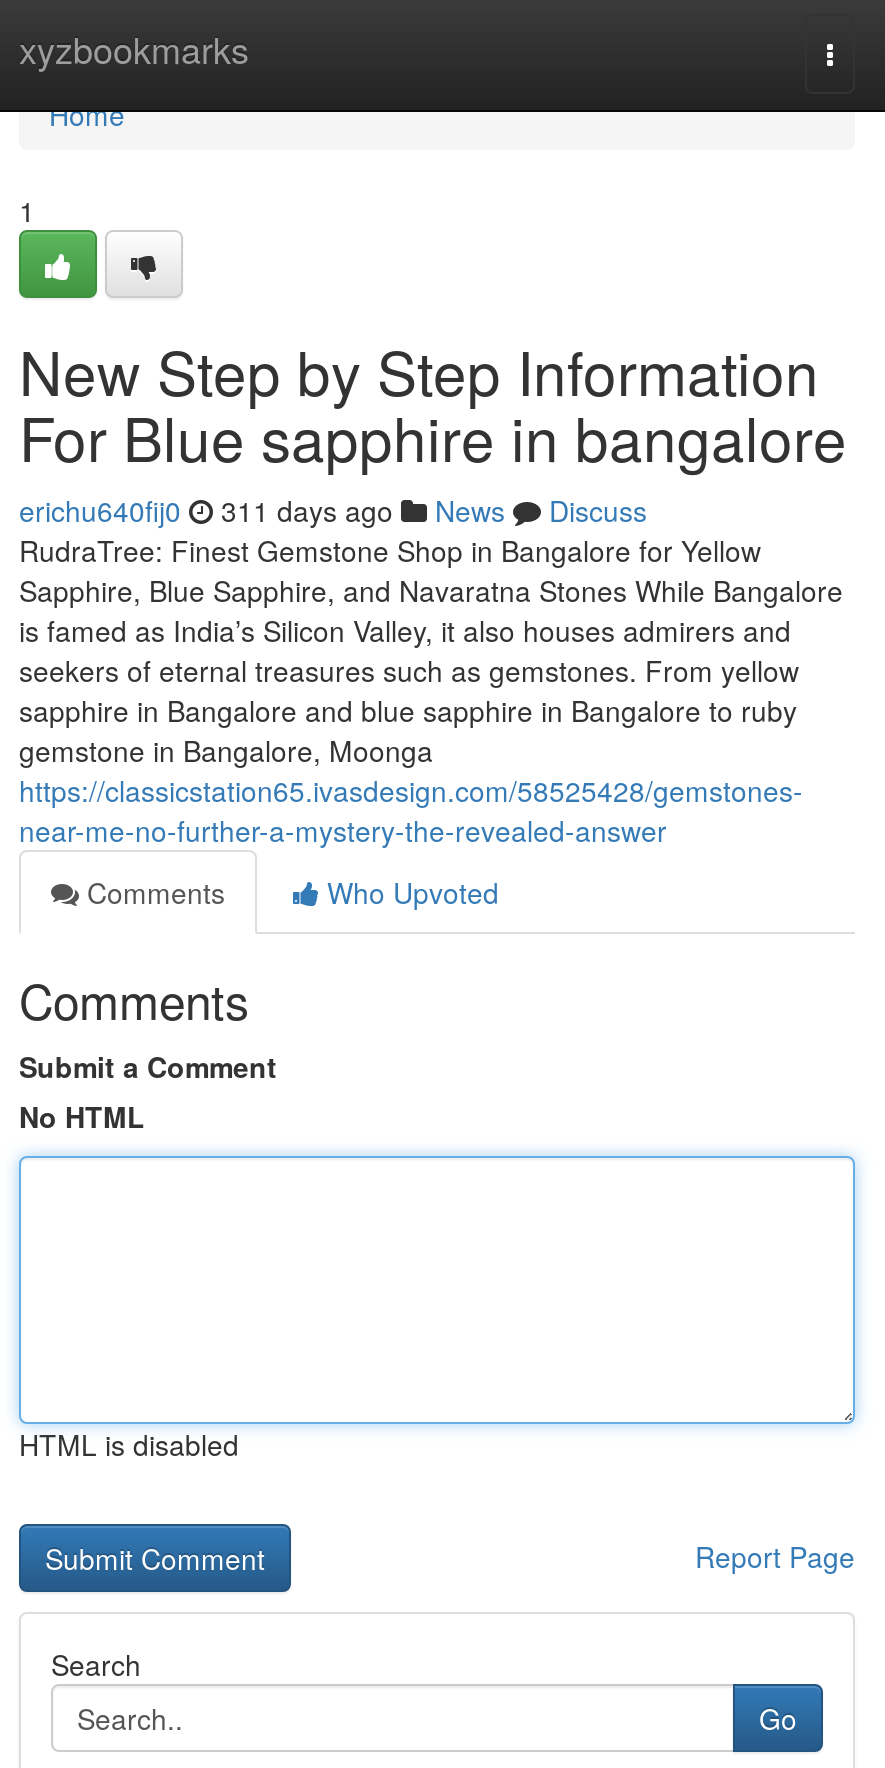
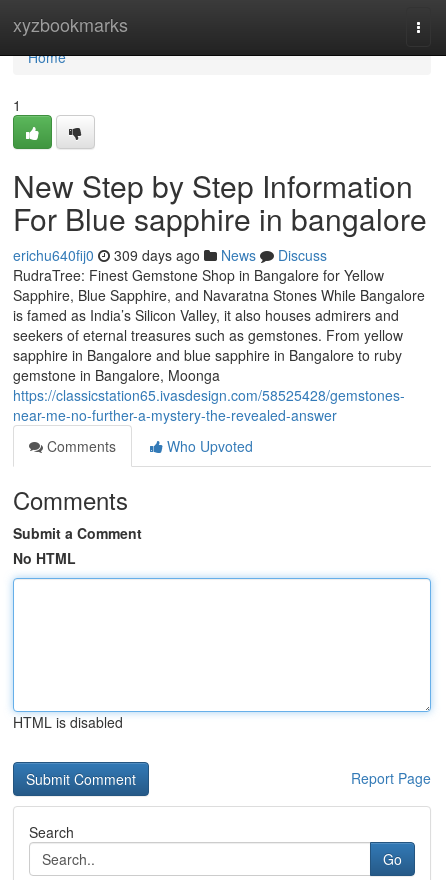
- 311 days ago
+ 309 days ago
